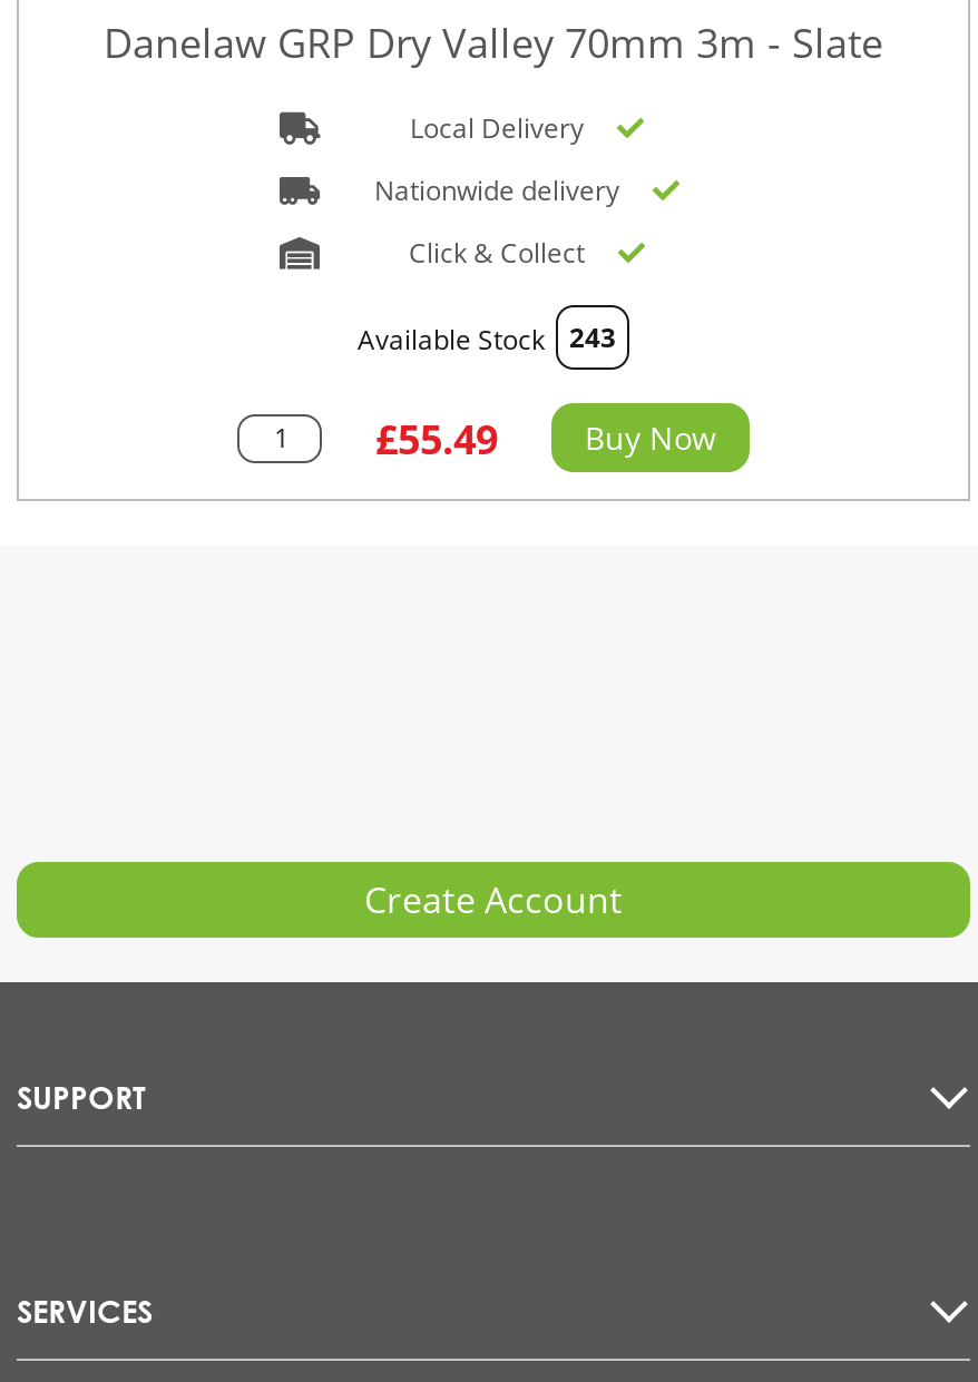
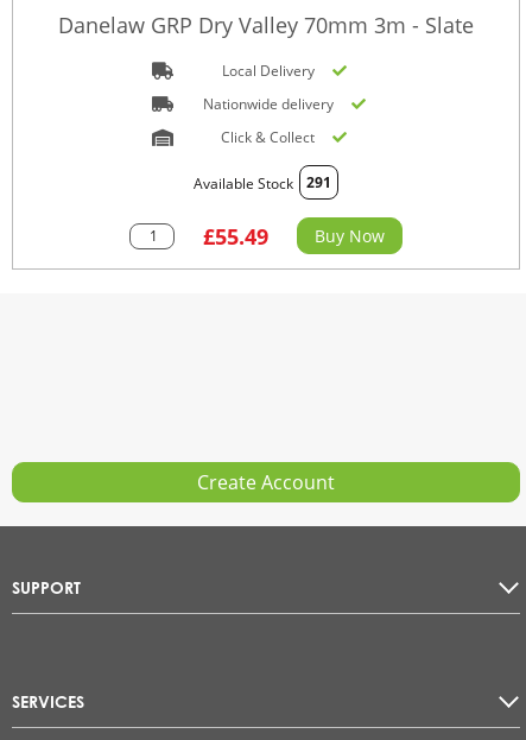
- Available Stock 243
+ Available Stock 291
